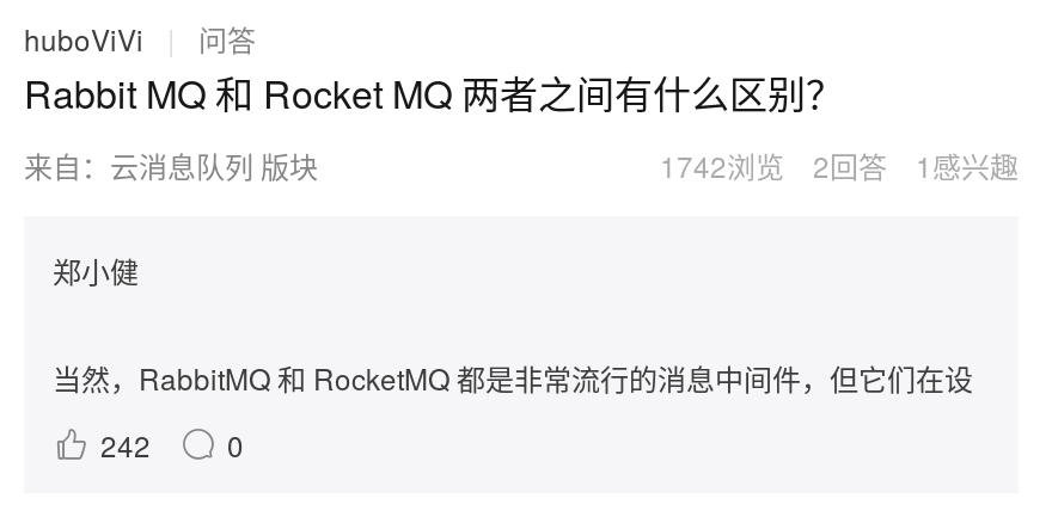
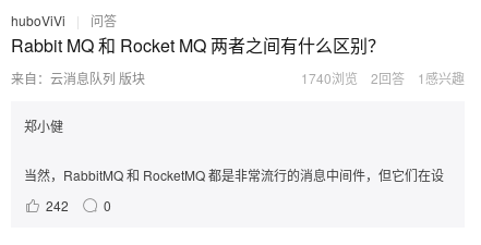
- 1742浏览 2回答 1感兴趣
+ 1740浏览 2回答 1感兴趣
